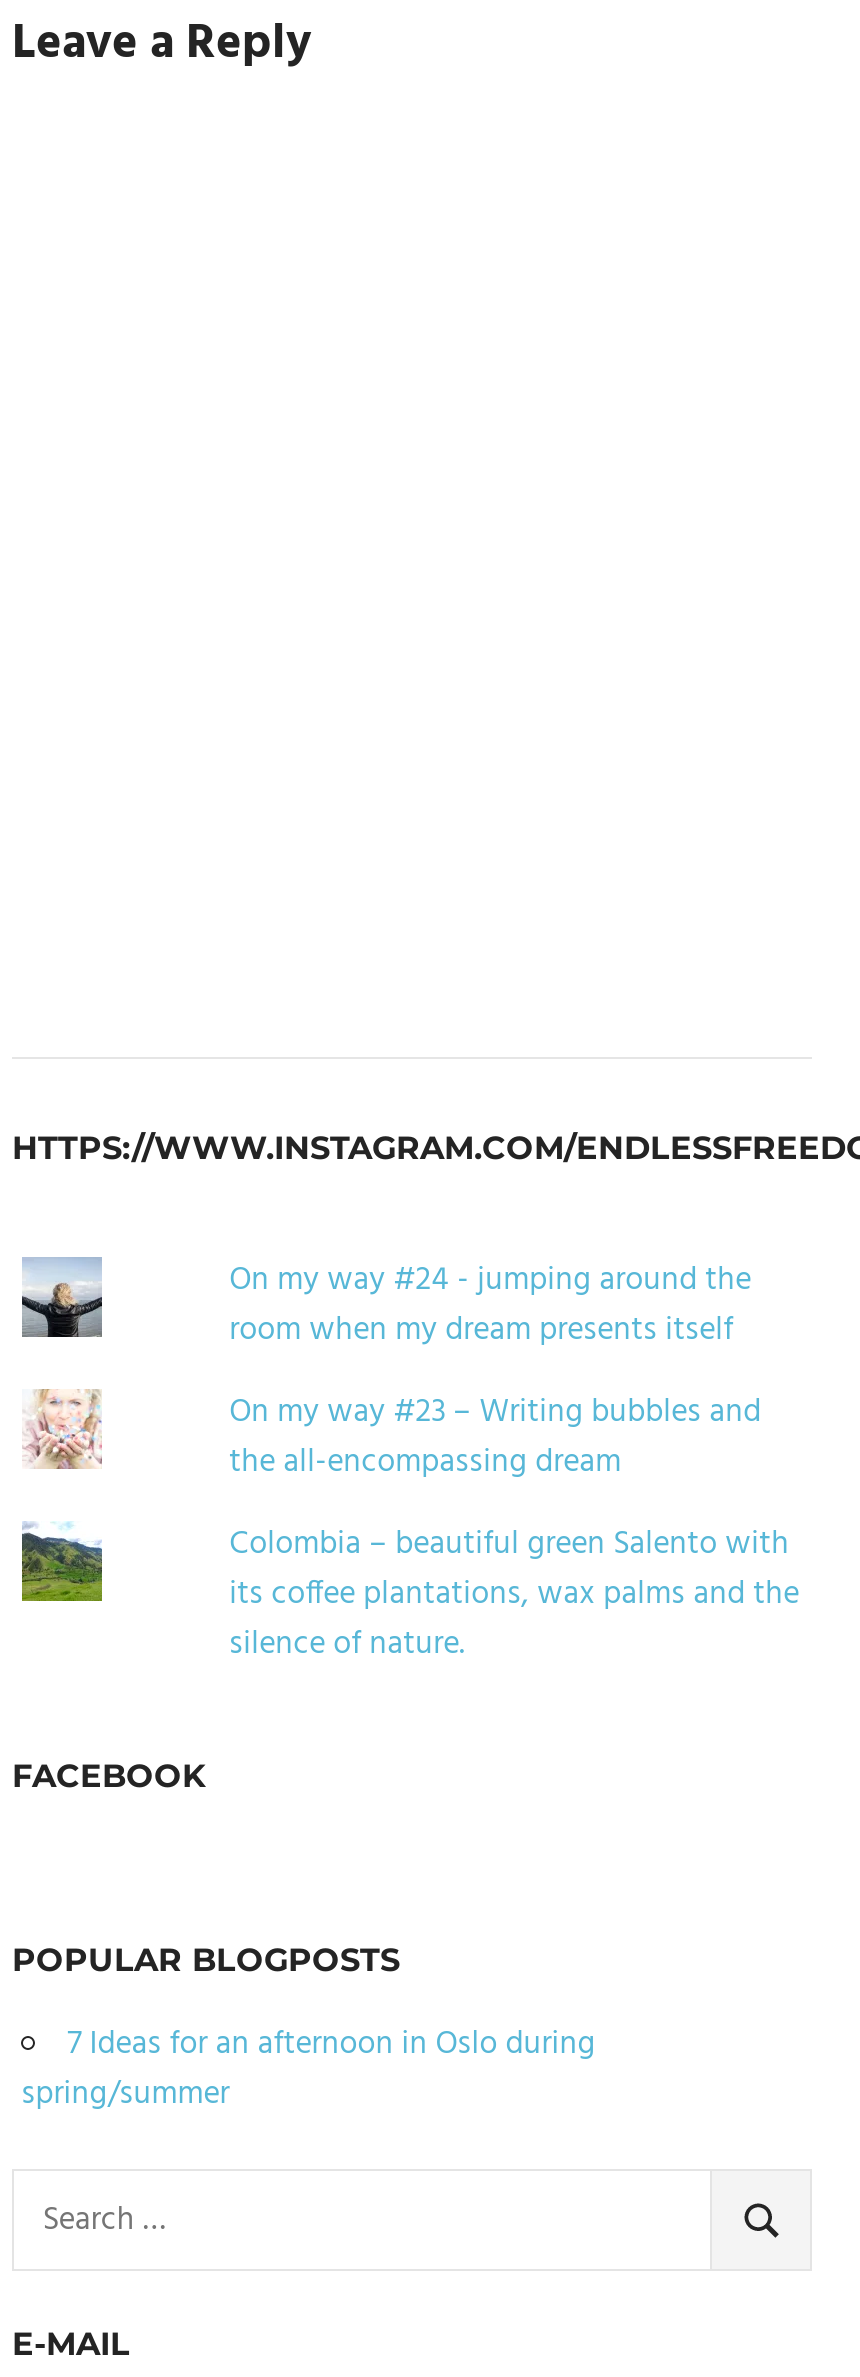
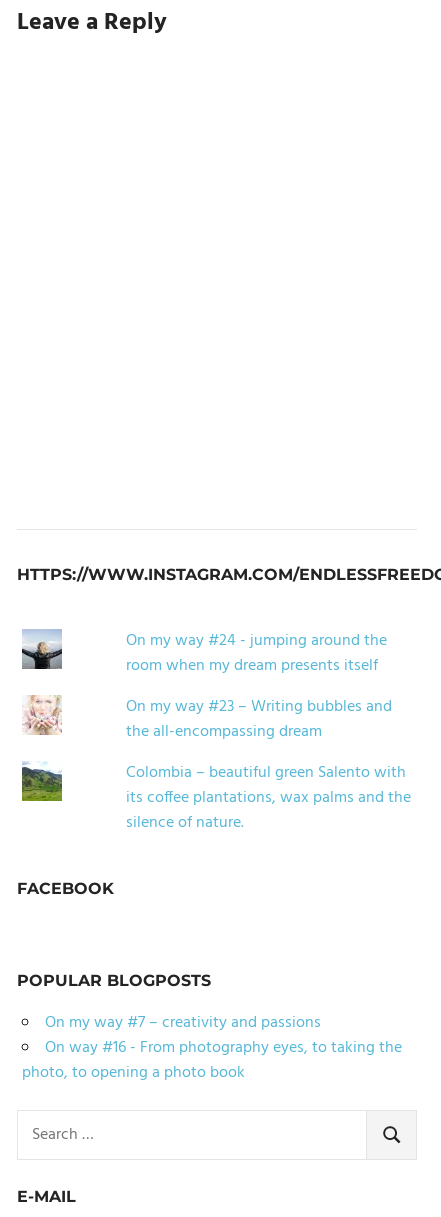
- 7 Ideas for an afternoon in Oslo during
- spring/summer
+ On my way #7 – creativity and passions
+ On way #16 - From photography eyes, to taking the
+ photo, to opening a photo book
